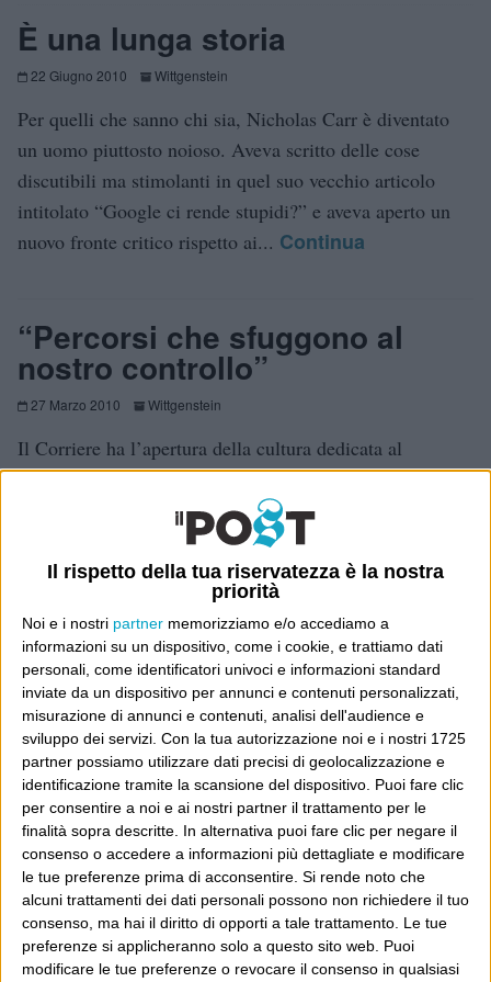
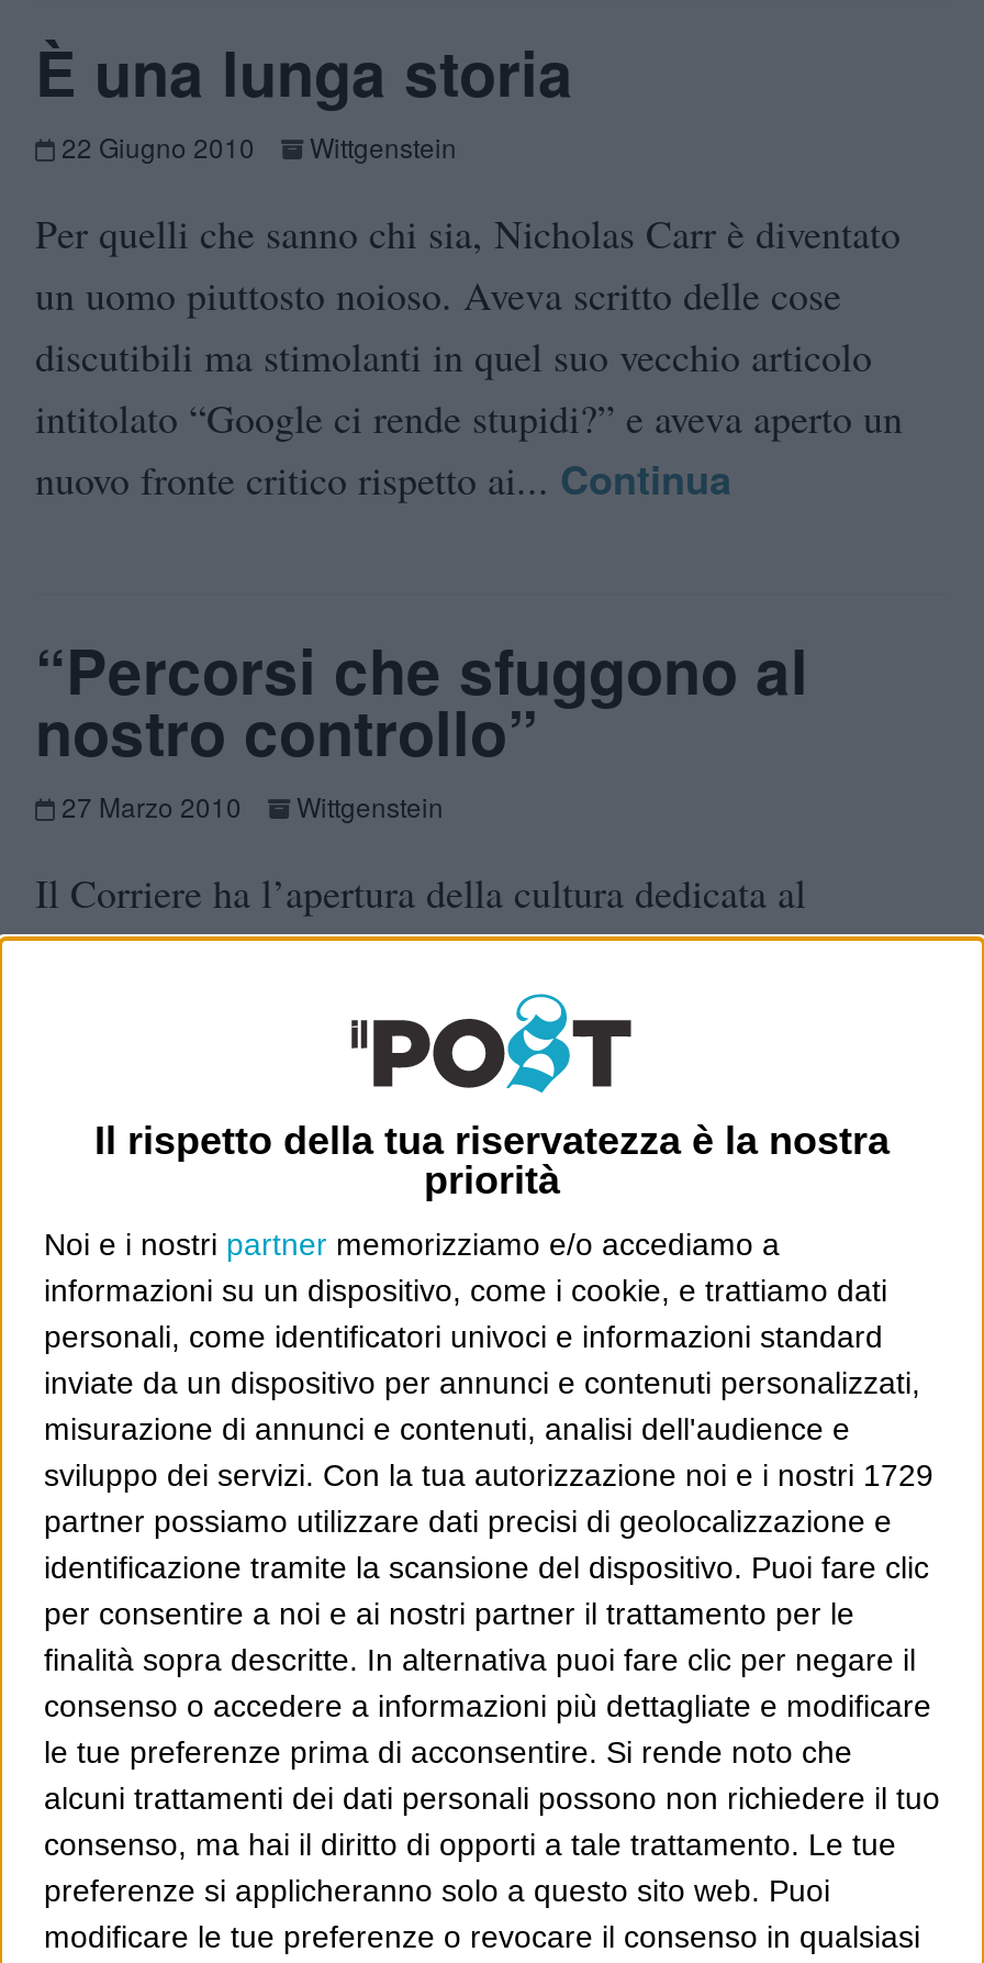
- sviluppo dei servizi. Con la tua autorizzazione noi e i nostri 1725
+ sviluppo dei servizi. Con la tua autorizzazione noi e i nostri 1729
